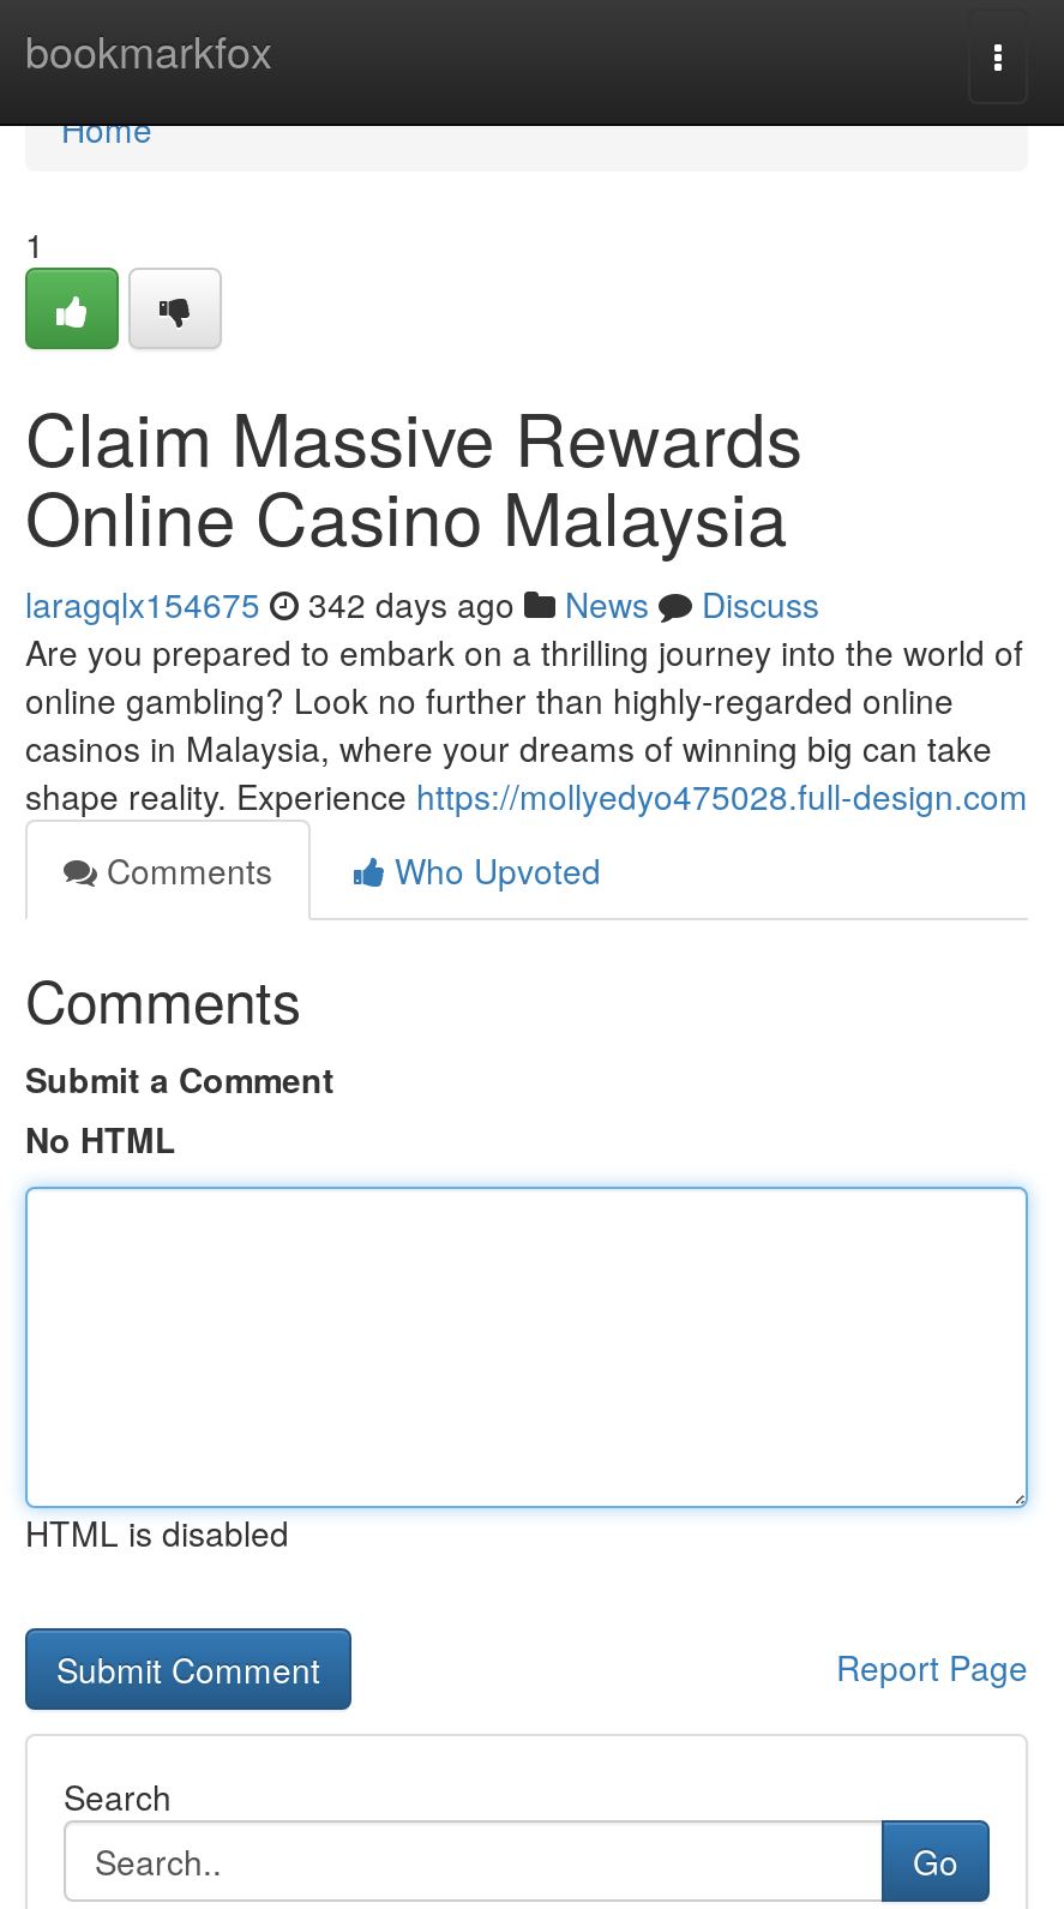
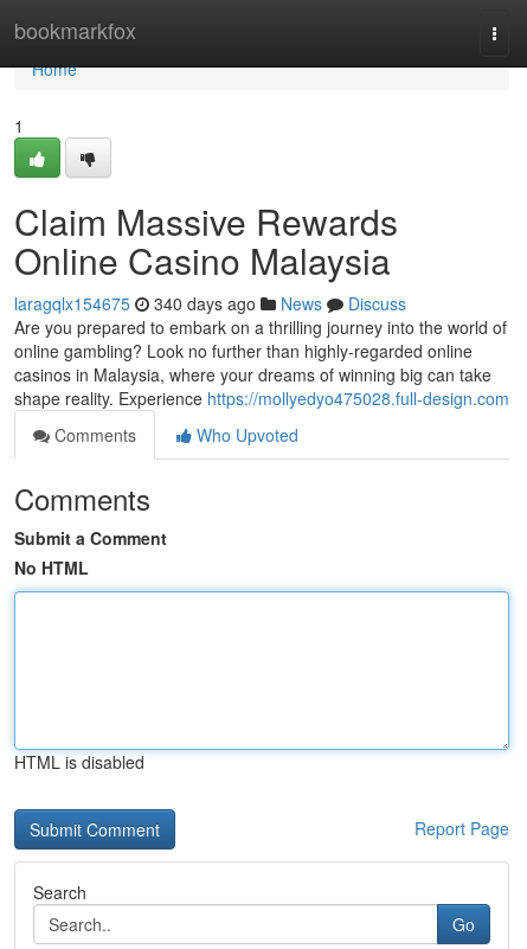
- laragqlx154675 342 days ago News Discuss
+ laragqlx154675 340 days ago News Discuss
